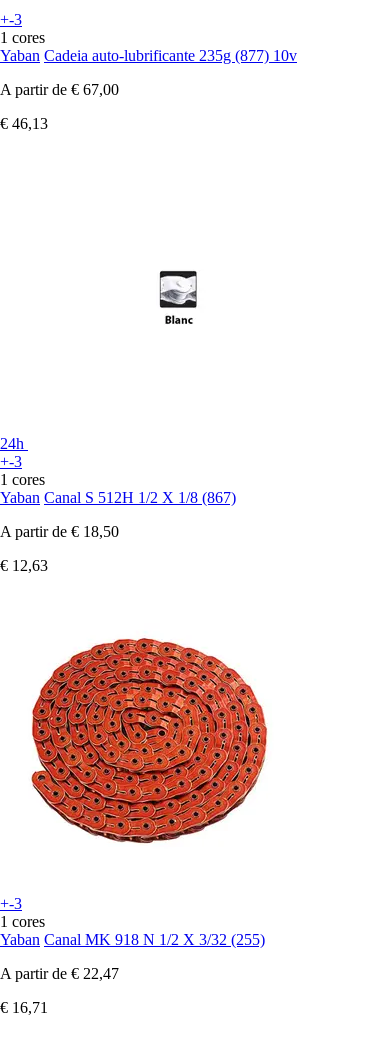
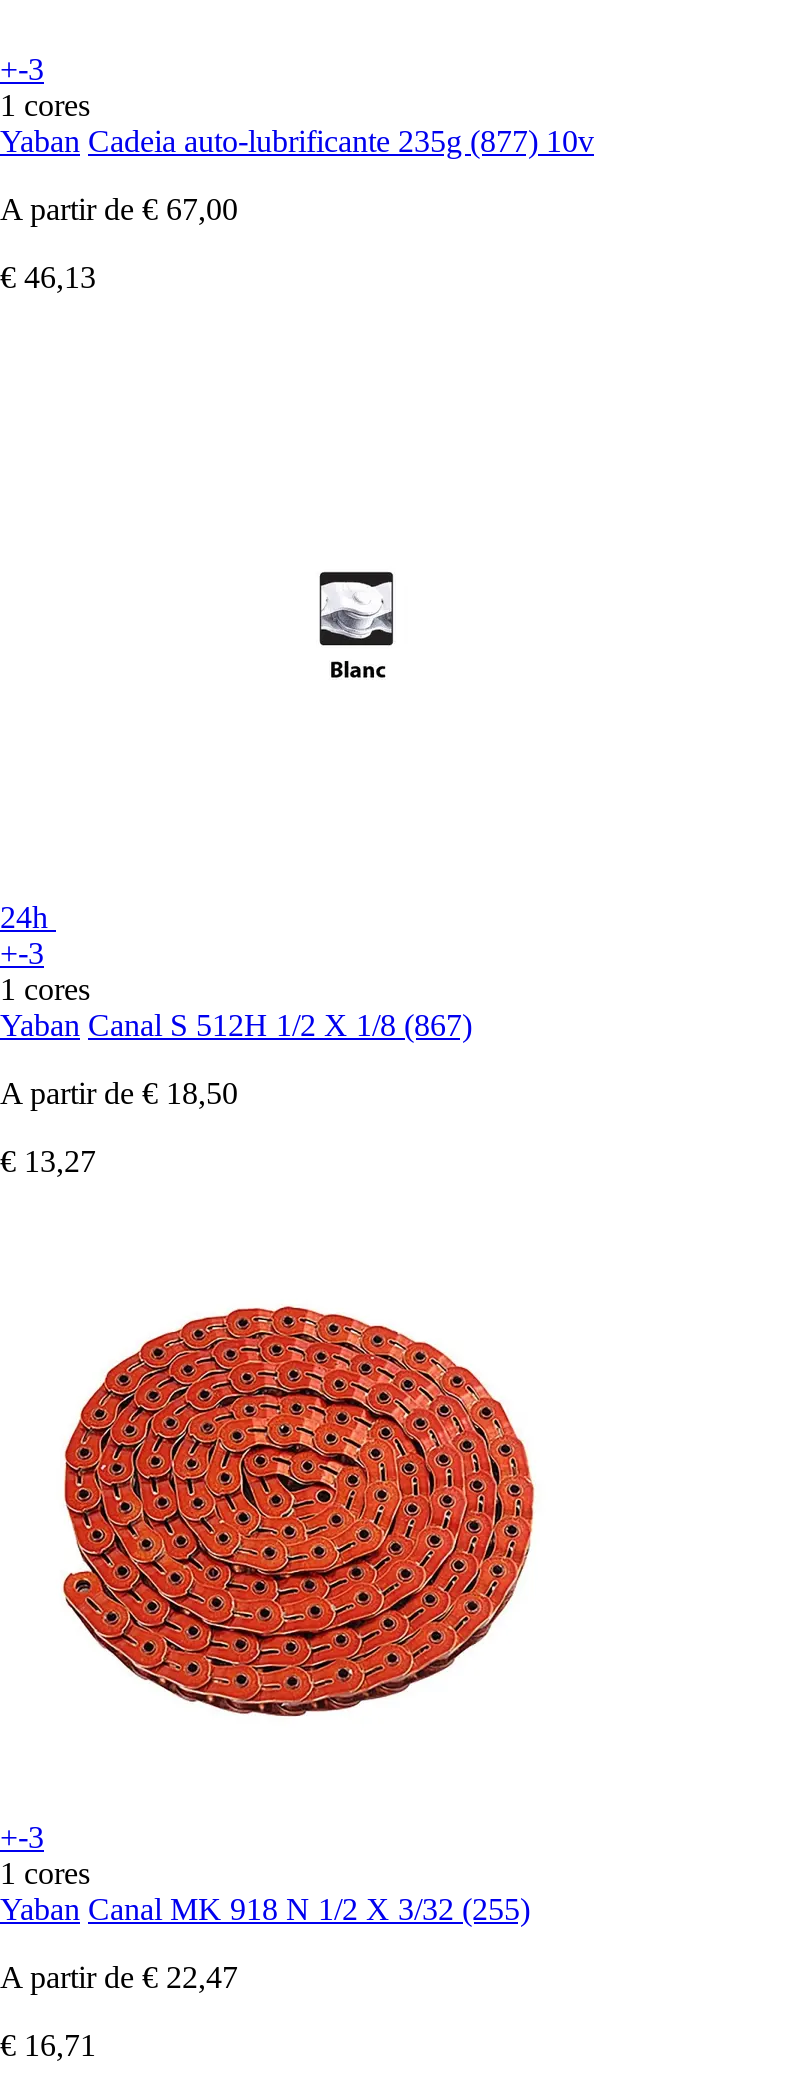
- € 12,63
+ € 13,27
